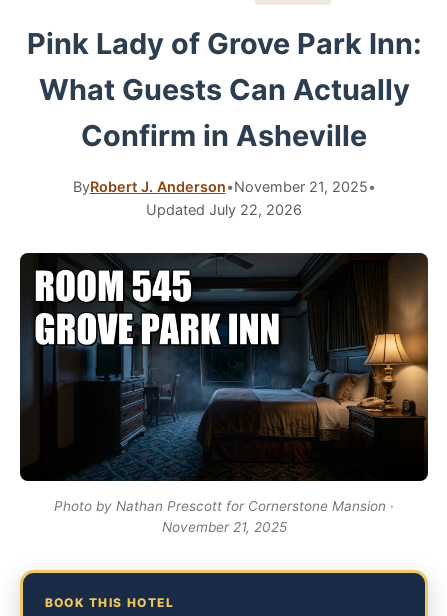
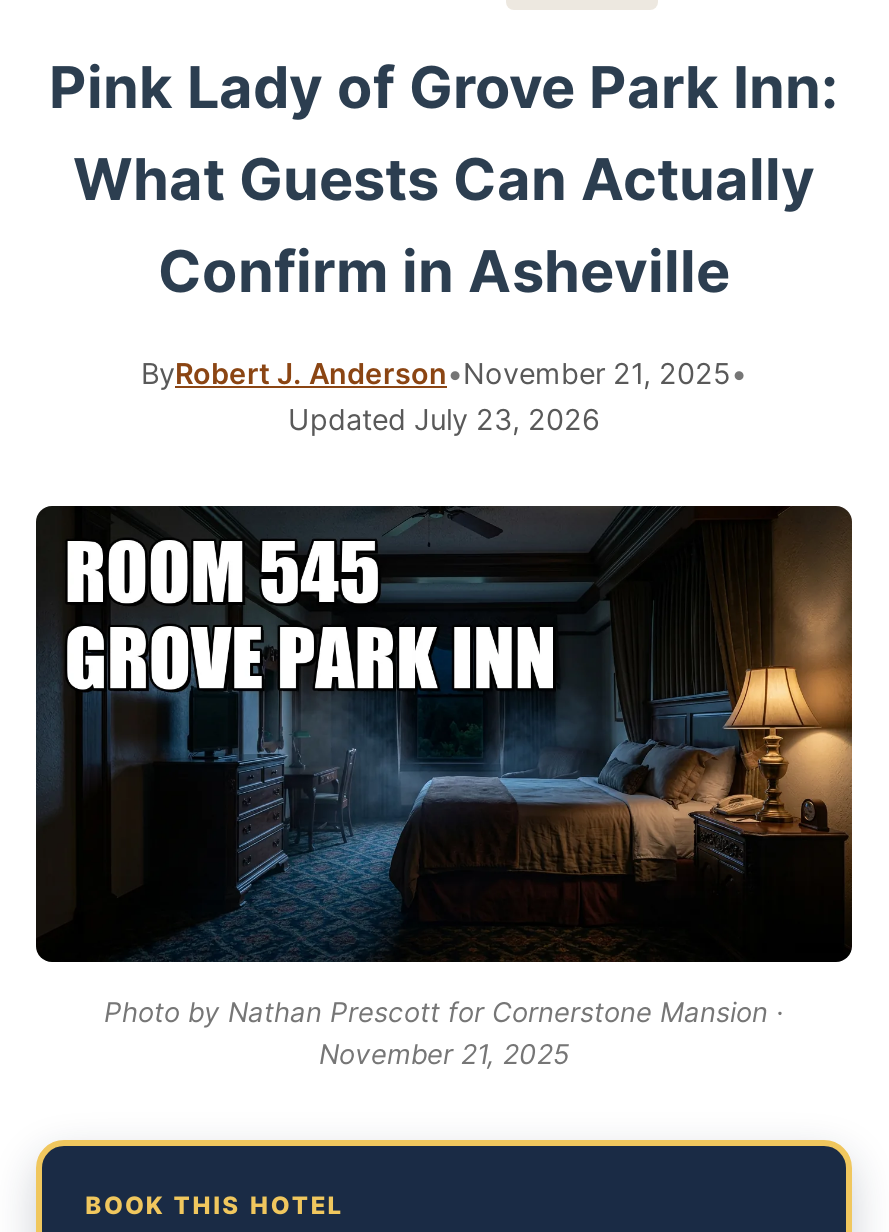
- Updated July 22, 2026
+ Updated July 23, 2026
